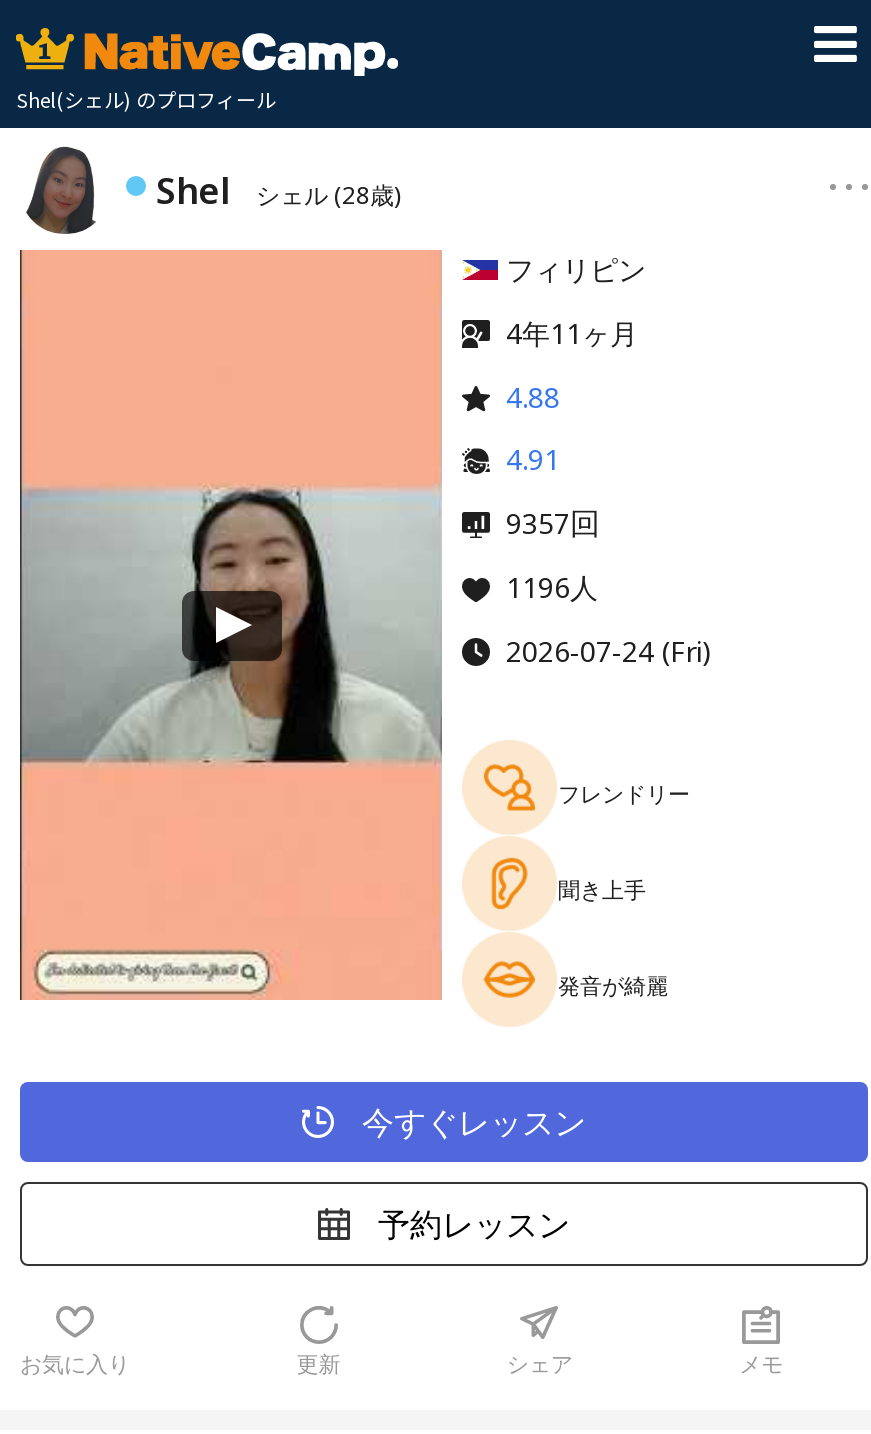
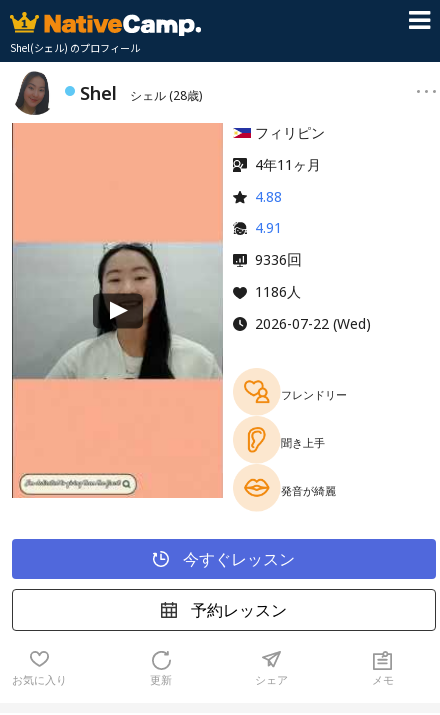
- 9357回
+ 9336回

- 1196人
+ 1186人

- 2026-07-24 (Fri)
+ 2026-07-22 (Wed)
